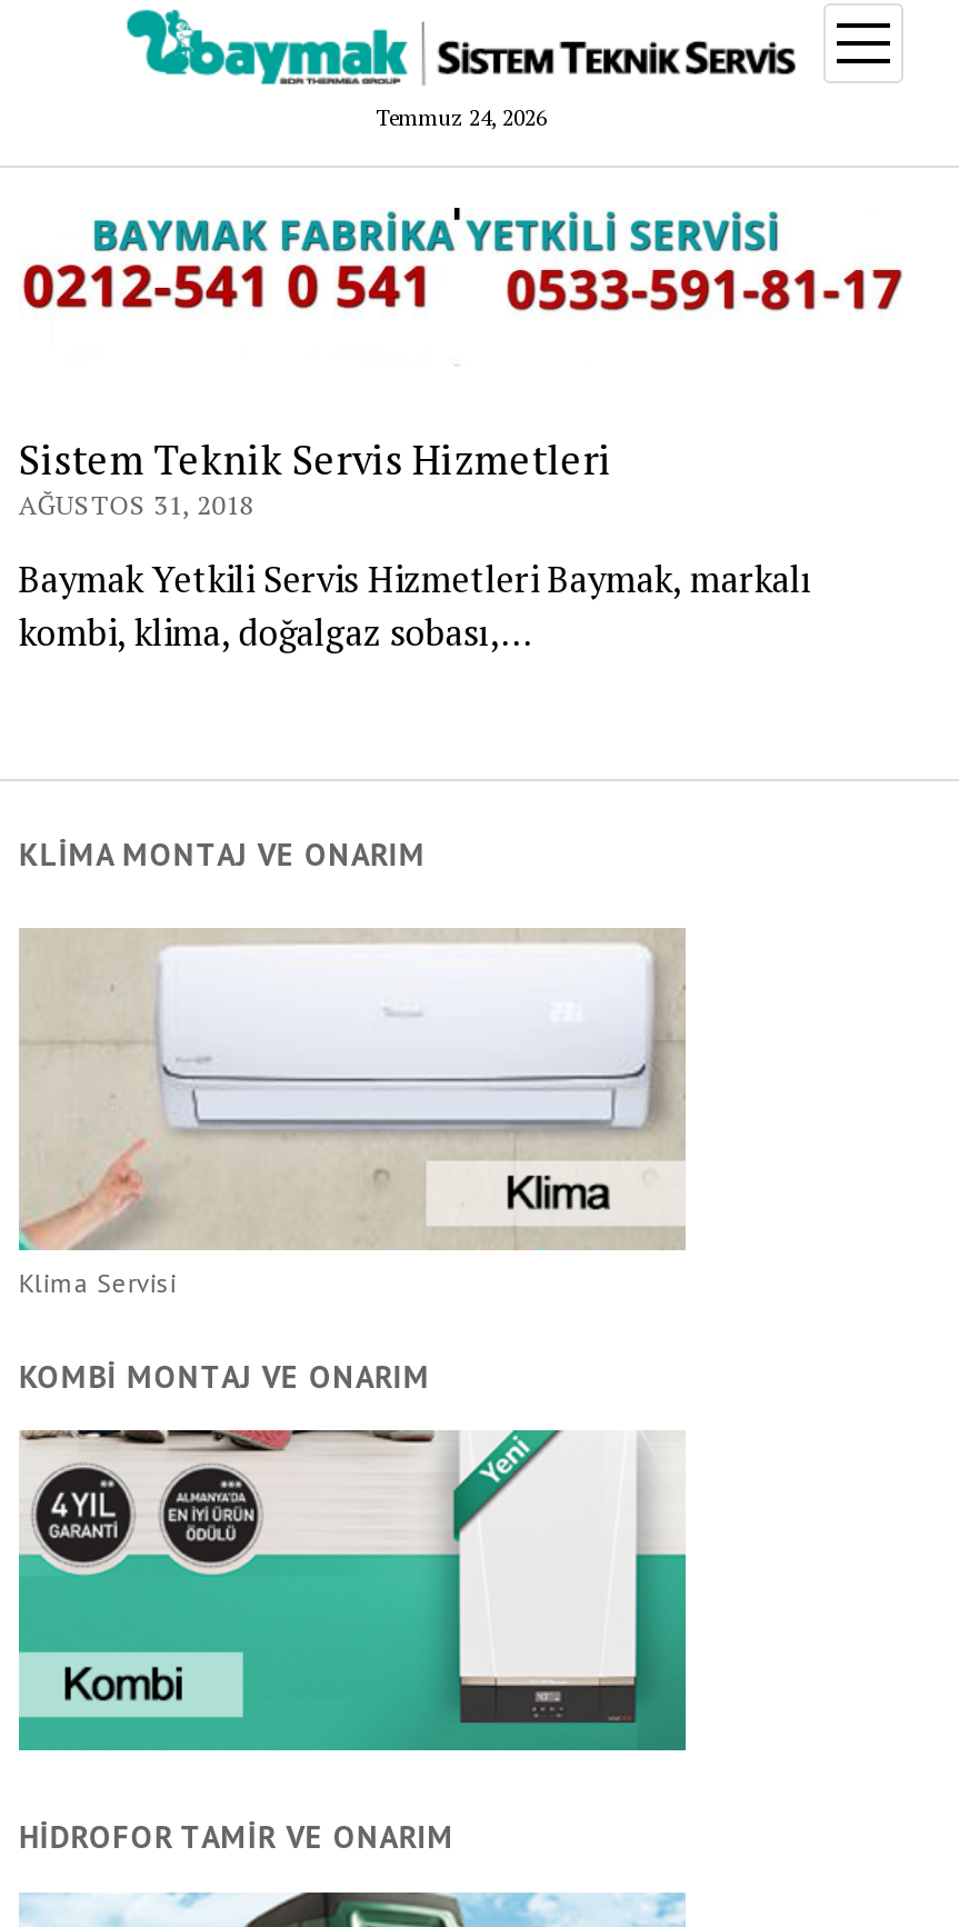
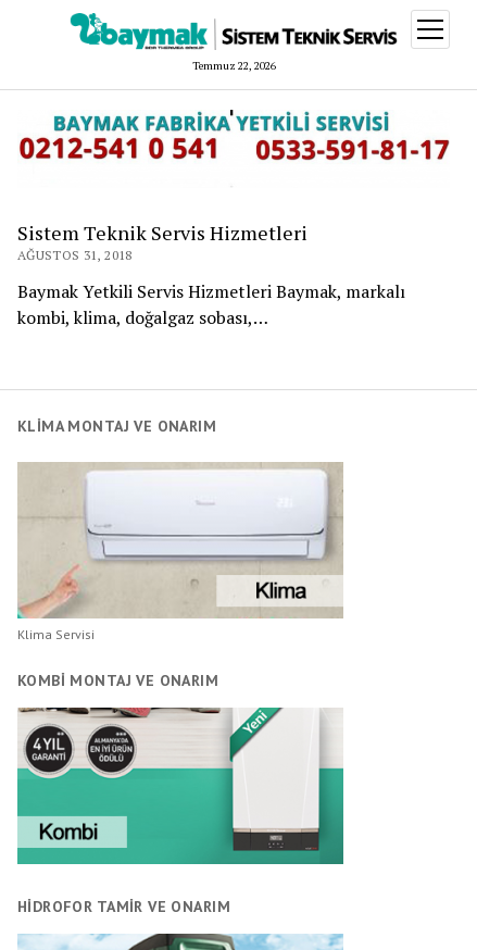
- Temmuz 24, 2026
+ Temmuz 22, 2026
